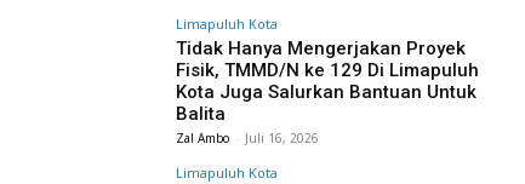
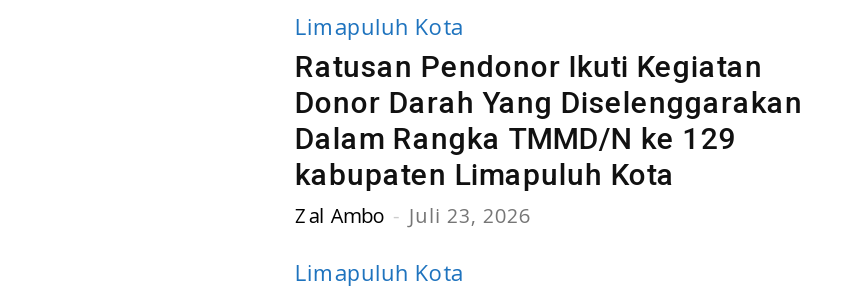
- Tidak Hanya Mengerjakan Proyek
- Fisik, TMMD/N ke 129 Di Limapuluh
- Kota Juga Salurkan Bantuan Untuk
- Balita
- Zal Ambo - Juli 16, 2026
+ Ratusan Pendonor Ikuti Kegiatan
+ Donor Darah Yang Diselenggarakan
+ Dalam Rangka TMMD/N ke 129
+ kabupaten Limapuluh Kota
+ Zal Ambo - Juli 23, 2026
